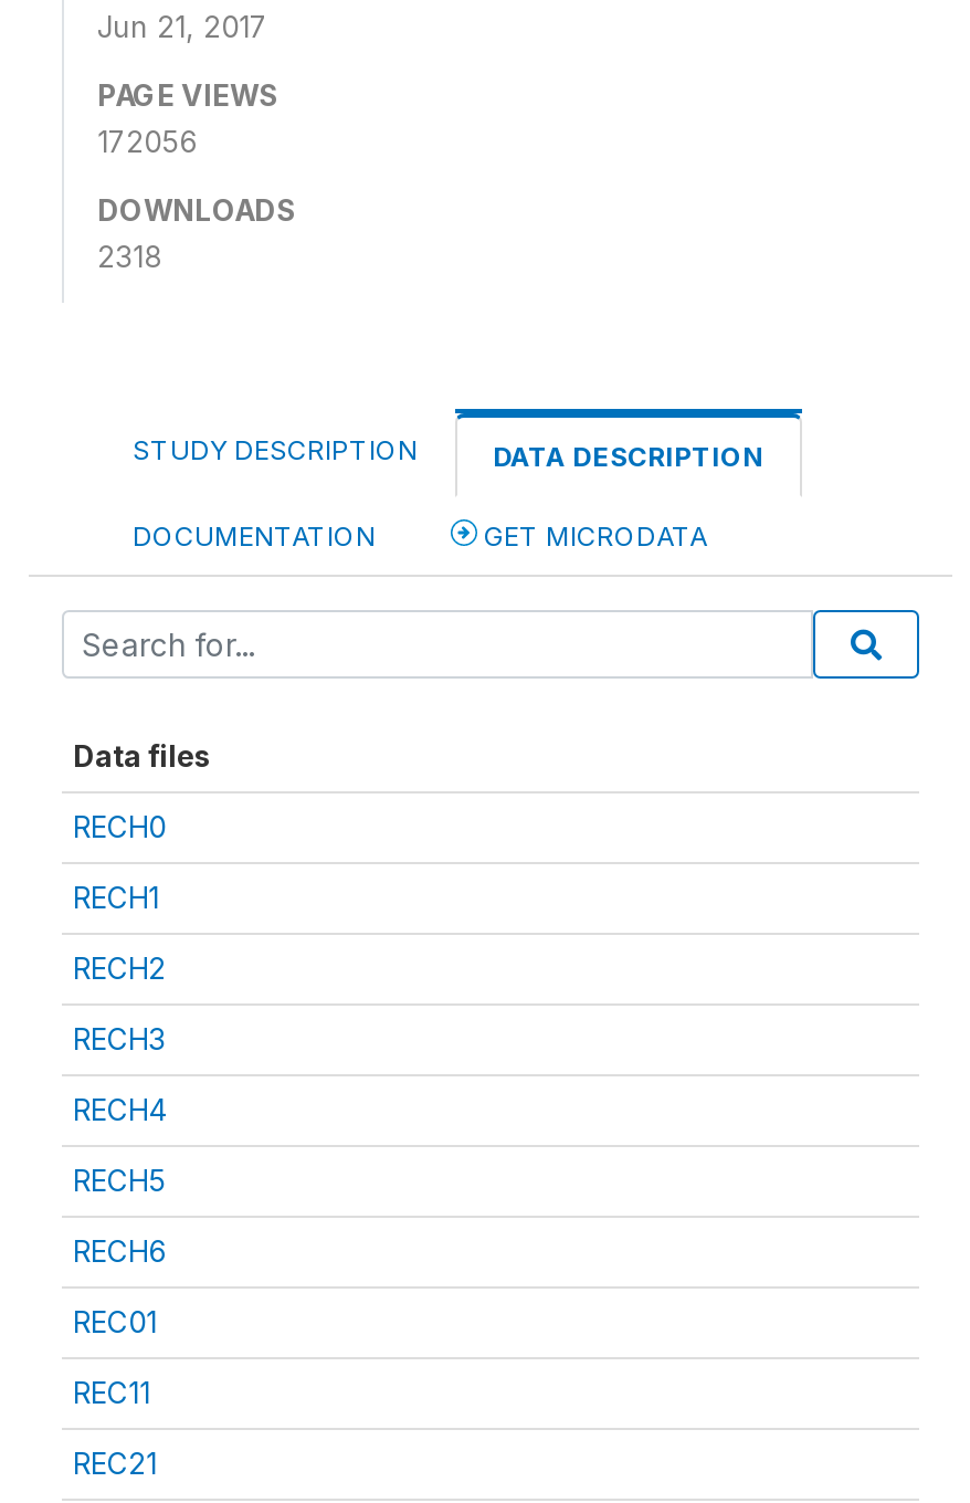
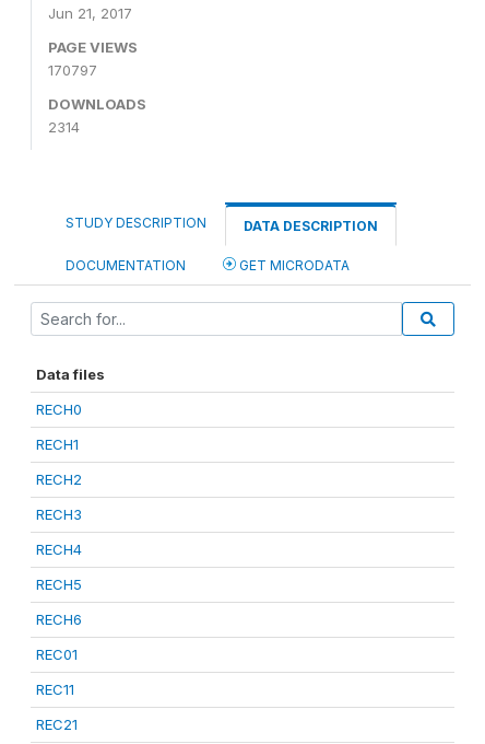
- 172056
+ 170797

- 2318
+ 2314
